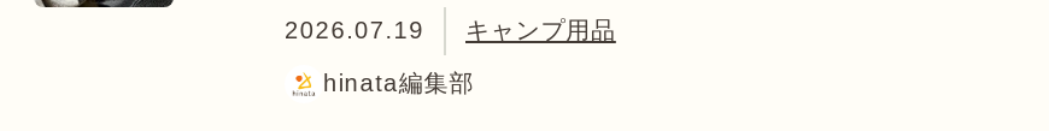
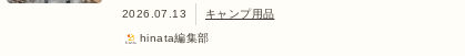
- 2026.07.19 キャンプ用品
+ 2026.07.13 キャンプ用品
